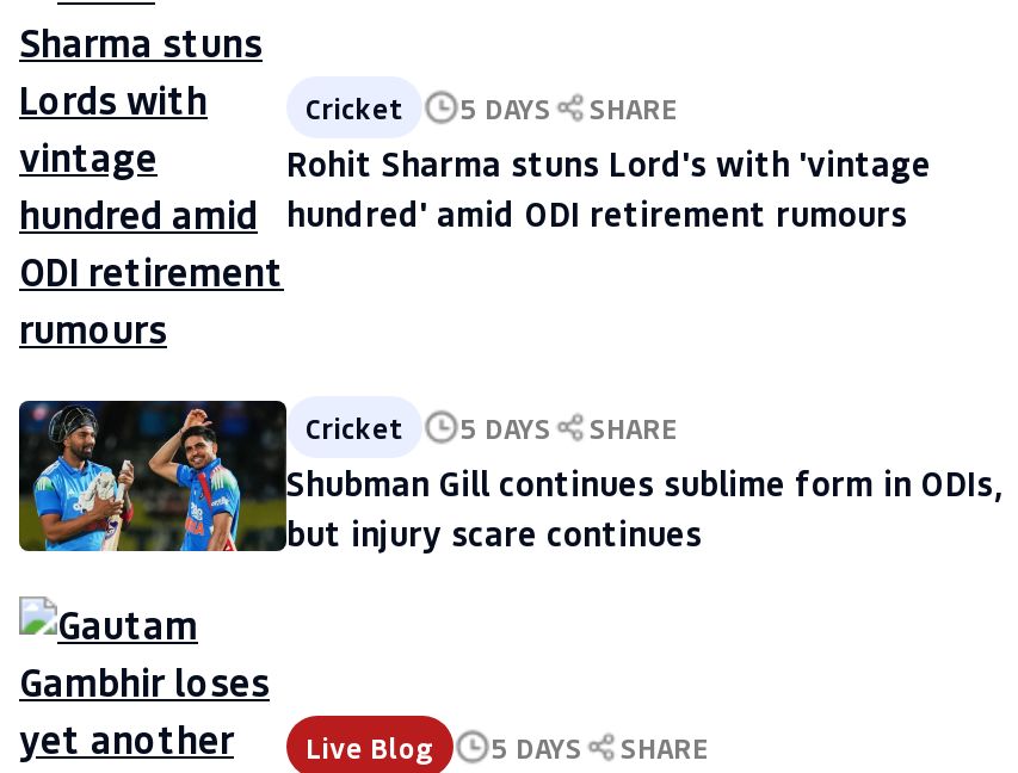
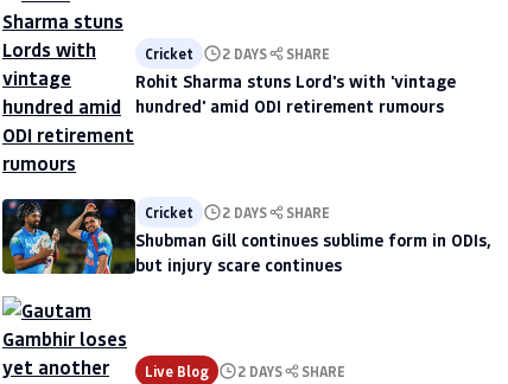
- Cricket 5 DAYS SHARE
+ Cricket 2 DAYS SHARE

- Cricket 5 DAYS SHARE
+ Cricket 2 DAYS SHARE

- Live Blog 5 DAYS SHARE
+ Live Blog 2 DAYS SHARE
